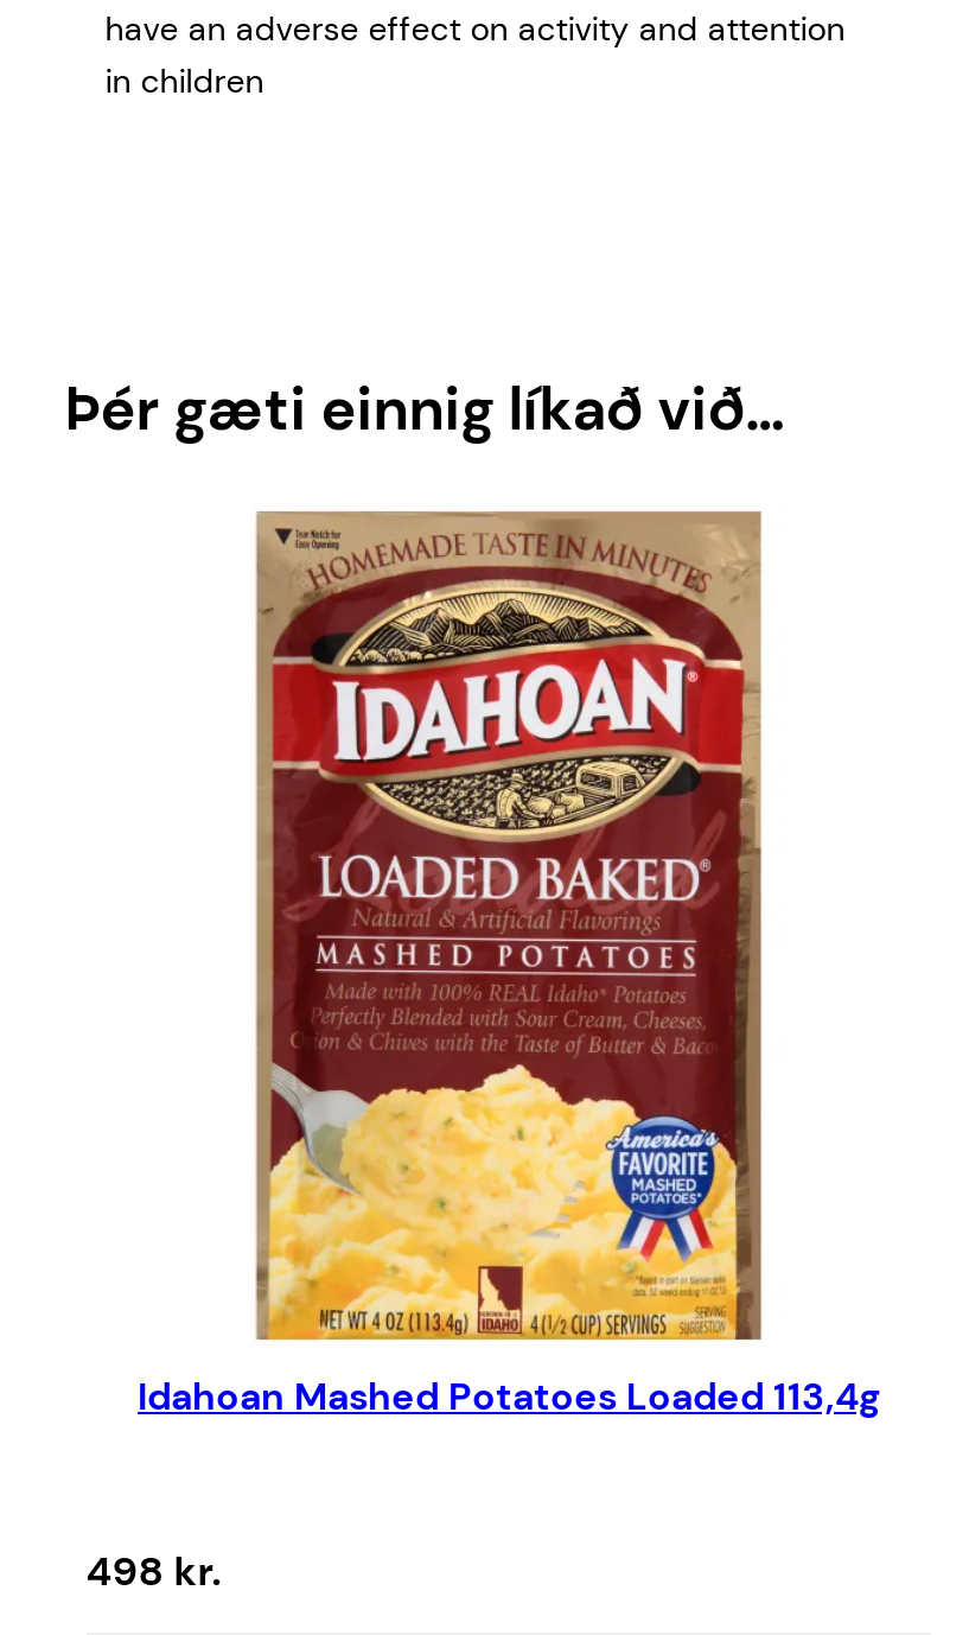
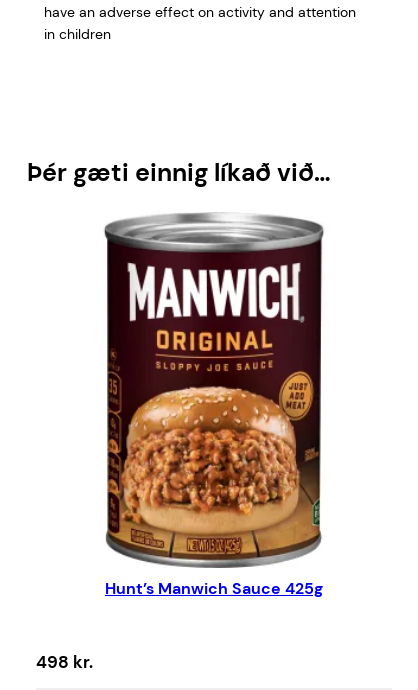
- [image]
- Idahoan Mashed Potatoes Loaded 113,4g
+ [image]
+ Hunt’s Manwich Sauce 425g
